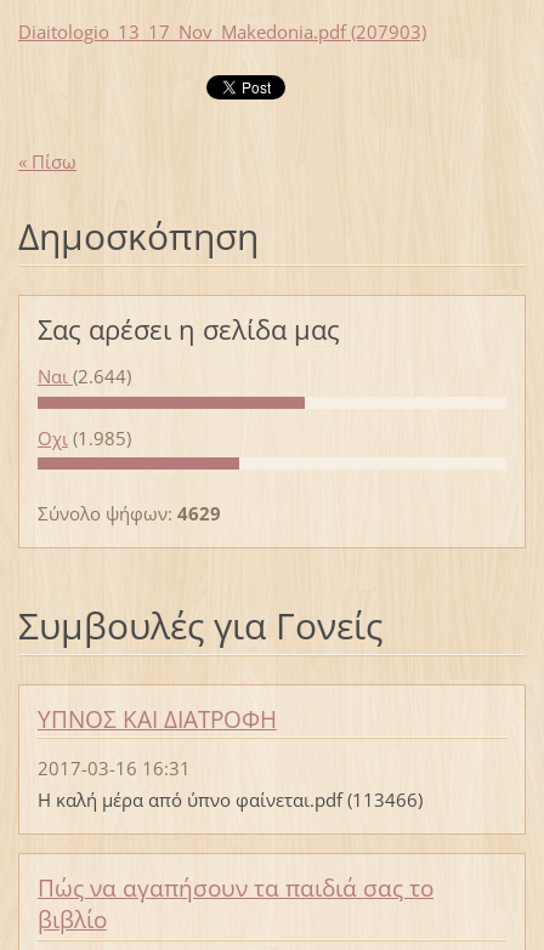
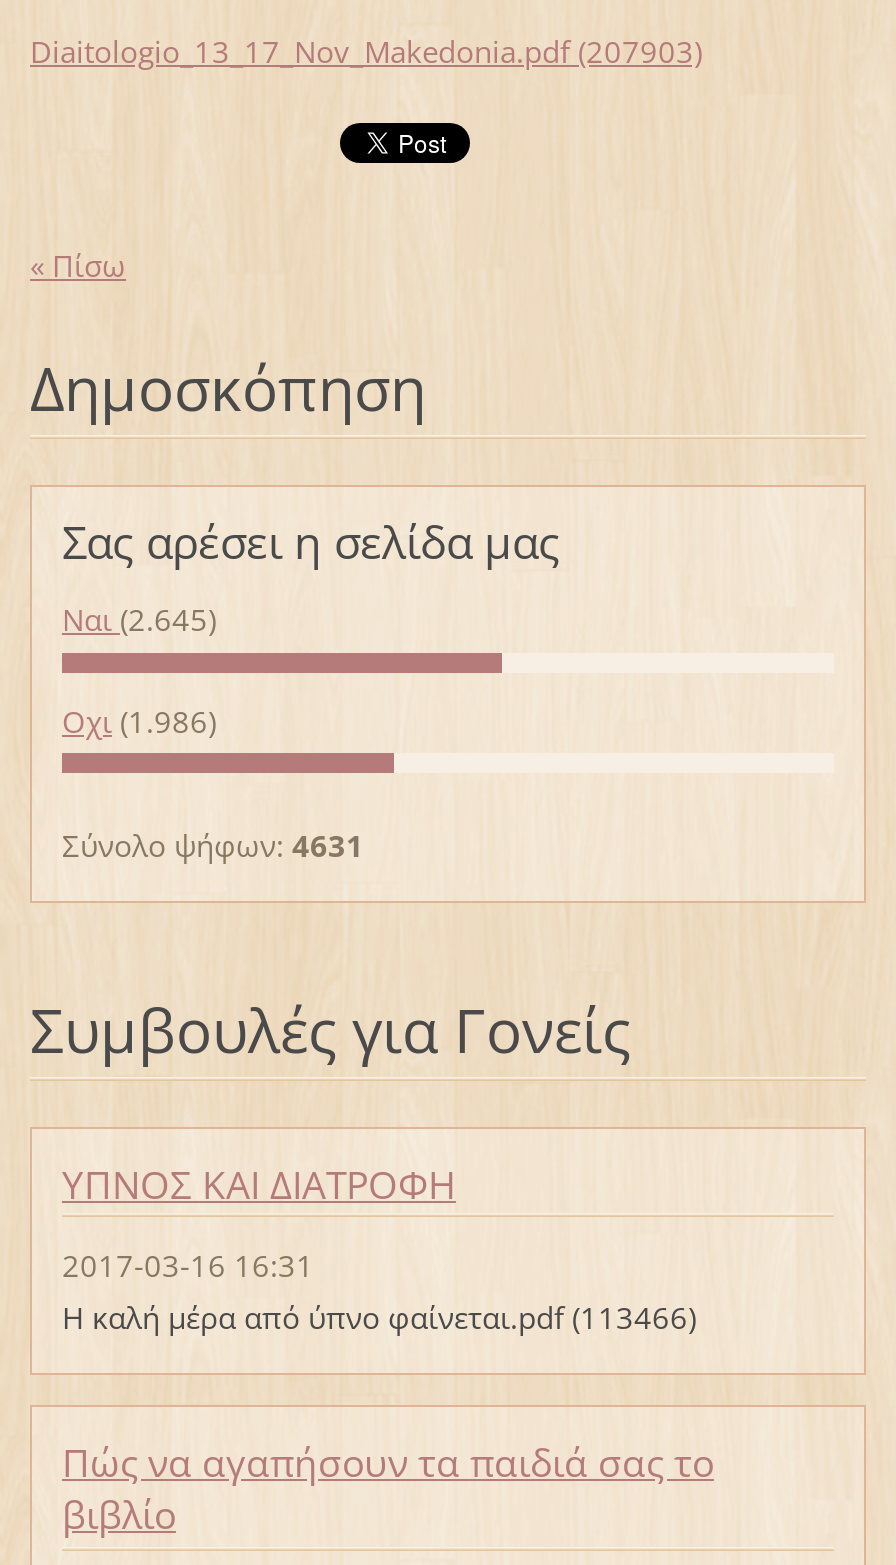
- Ναι (2.644)
+ Ναι (2.645)

- Οχι (1.985)
+ Οχι (1.986)

- Σύνολο ψήφων: 4629
+ Σύνολο ψήφων: 4631
